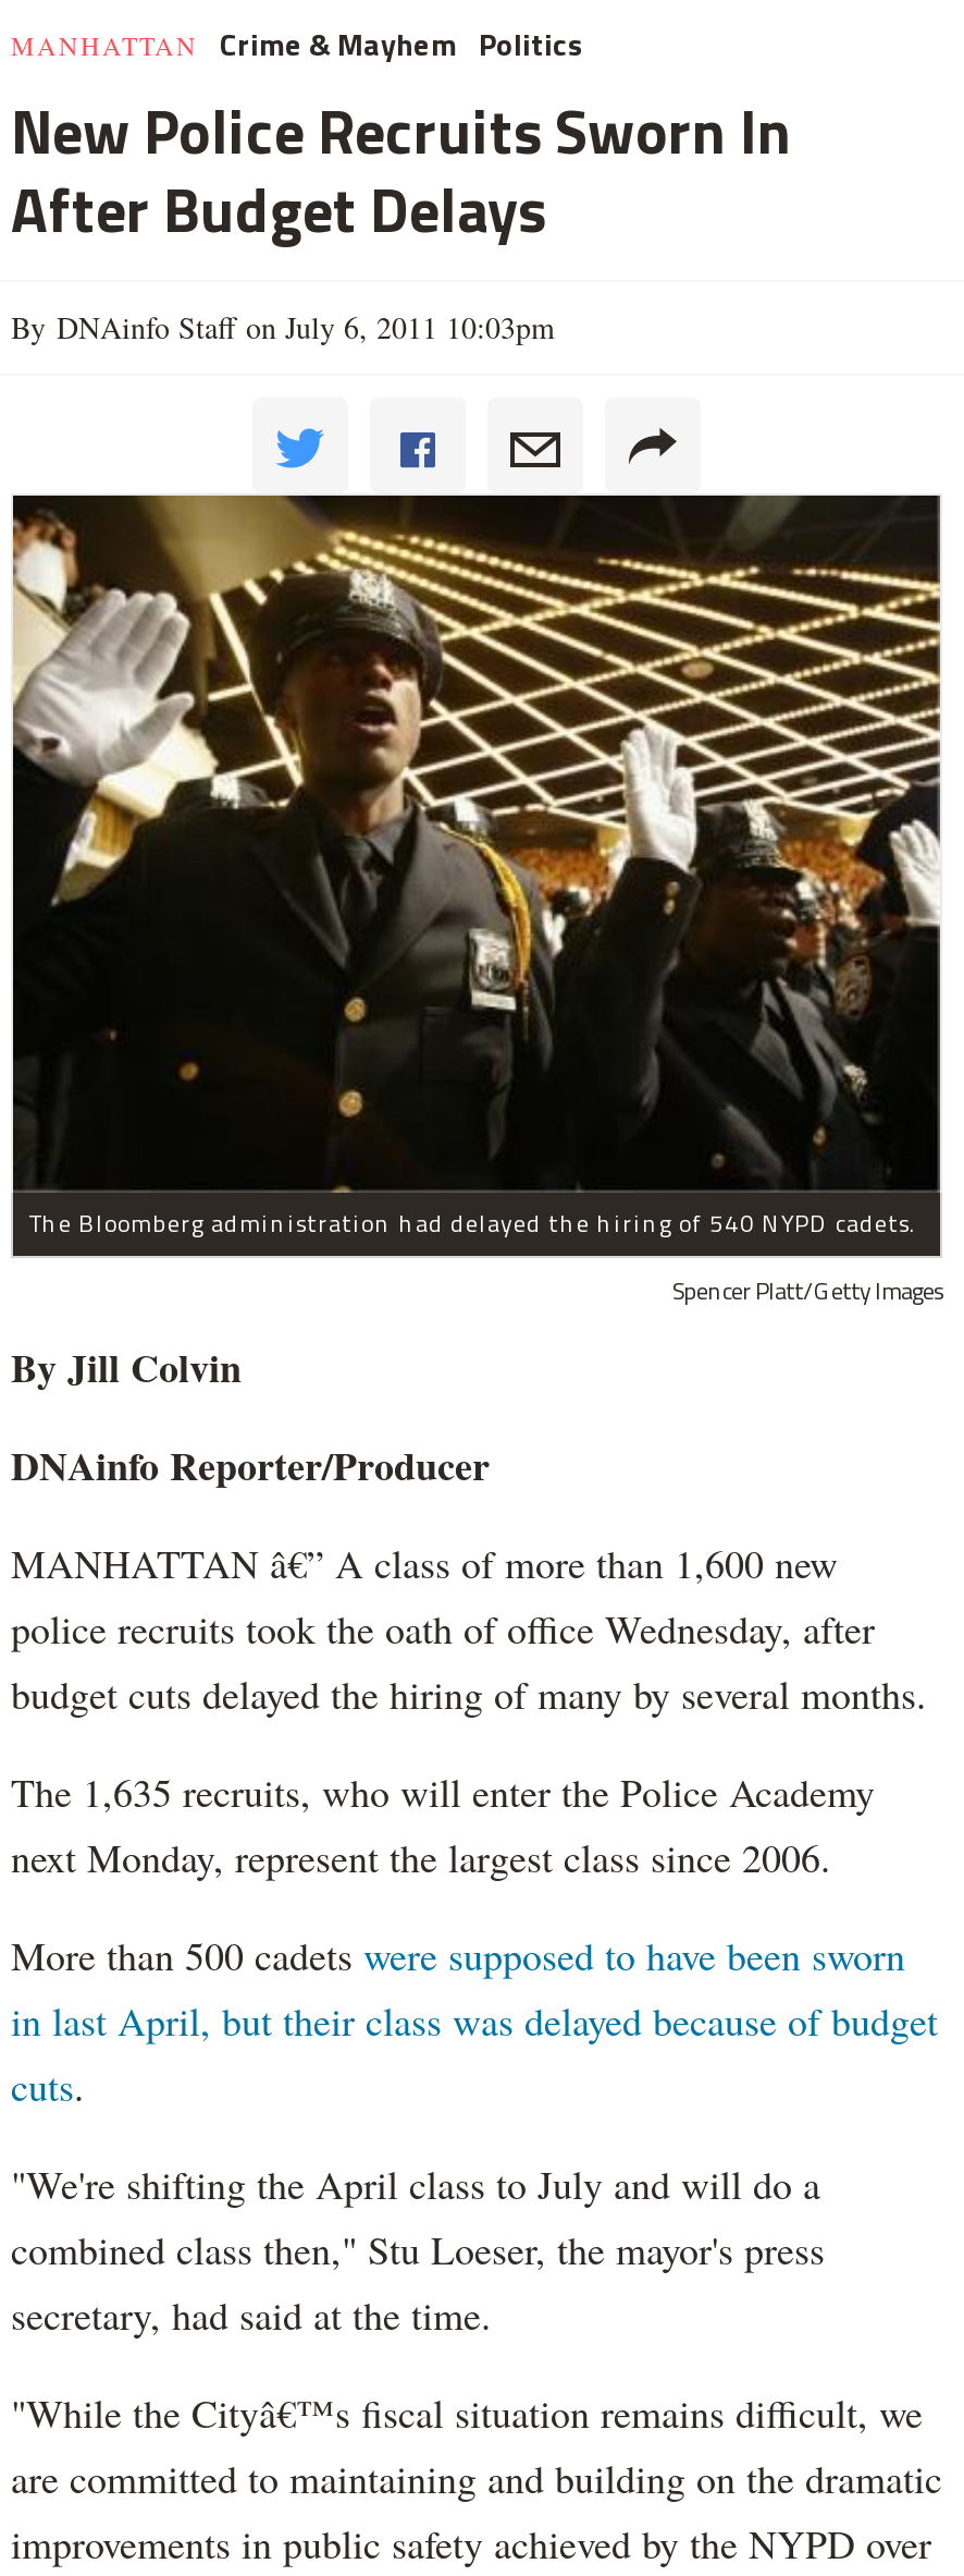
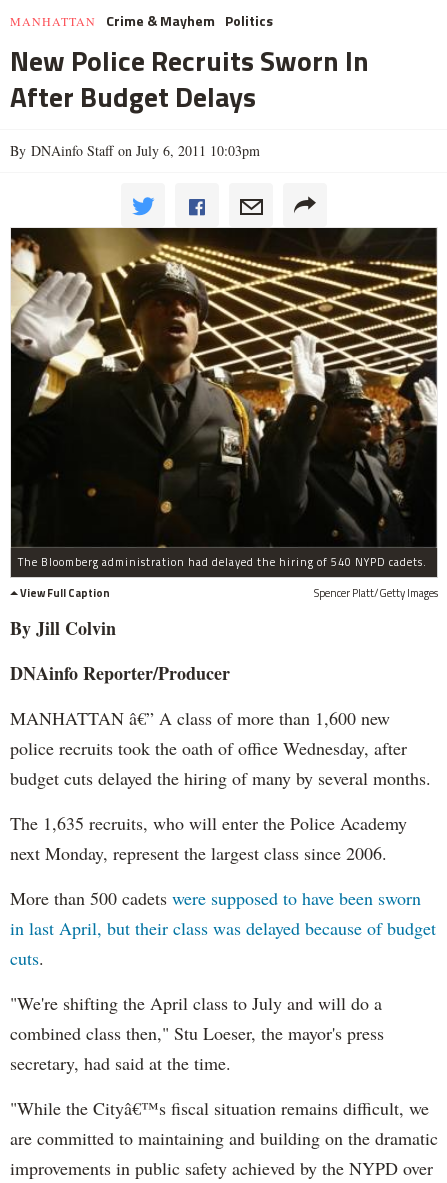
+ View Full Caption
